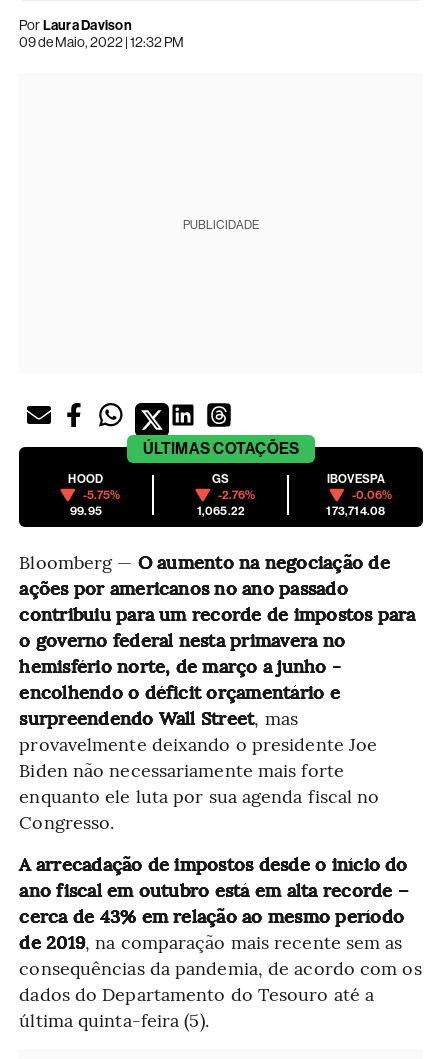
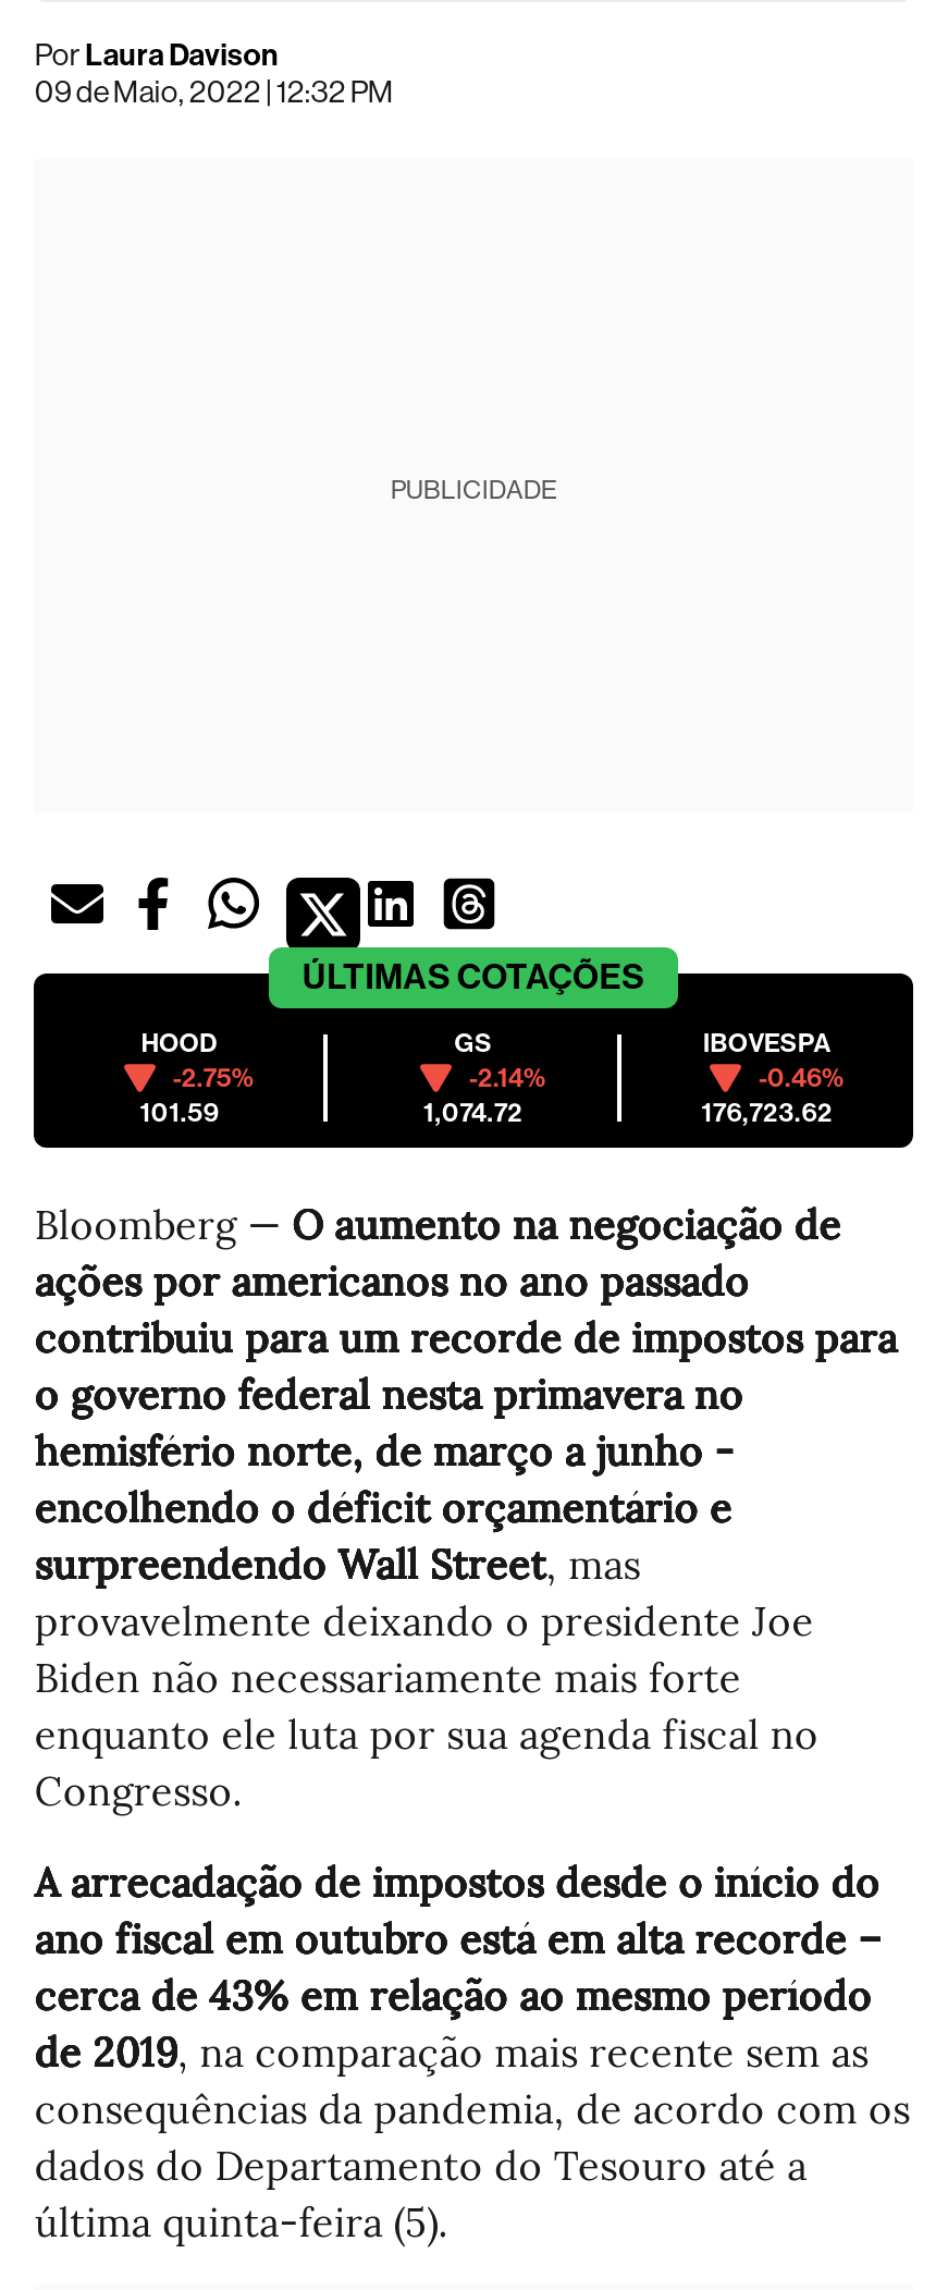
- -5.75%
+ -2.75%

- -2.76%
+ -2.14%

- -0.06%
+ -0.46%

- 99.95
+ 101.59

- 1,065.22
+ 1,074.72

- 173,714.08
+ 176,723.62
